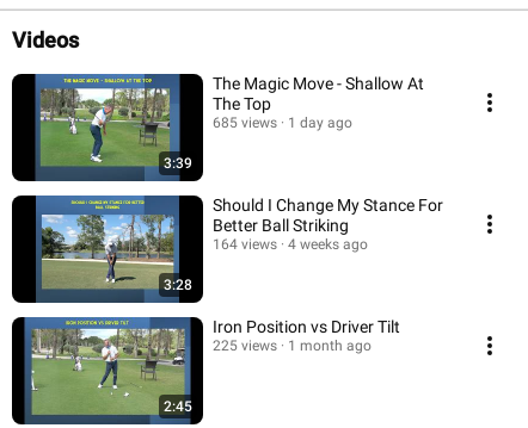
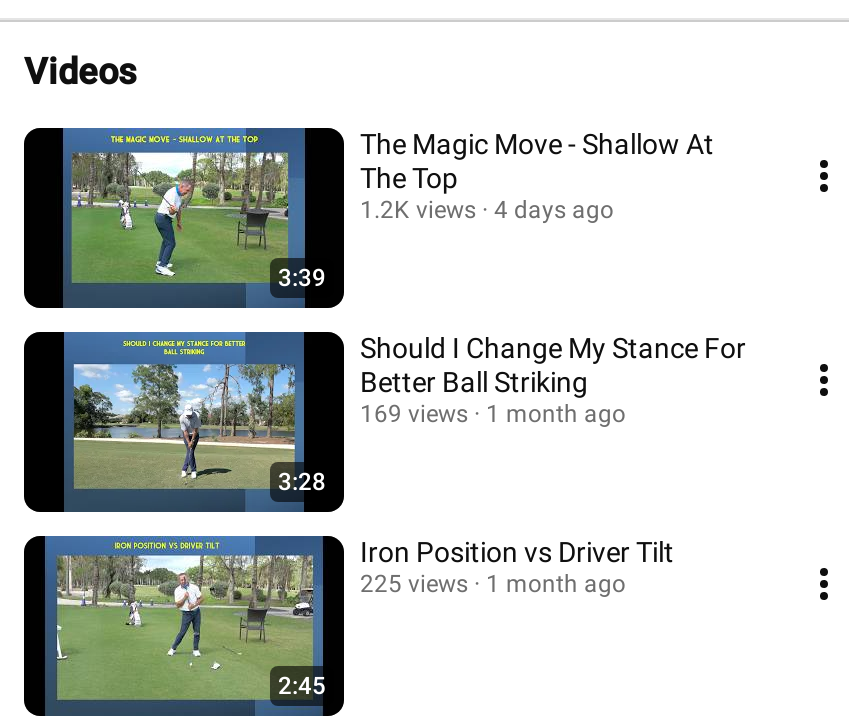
- 685 views
+ 1.2K views

- 1 day ago
+ 4 days ago

- 164 views
+ 169 views

- 4 weeks ago
+ 1 month ago
